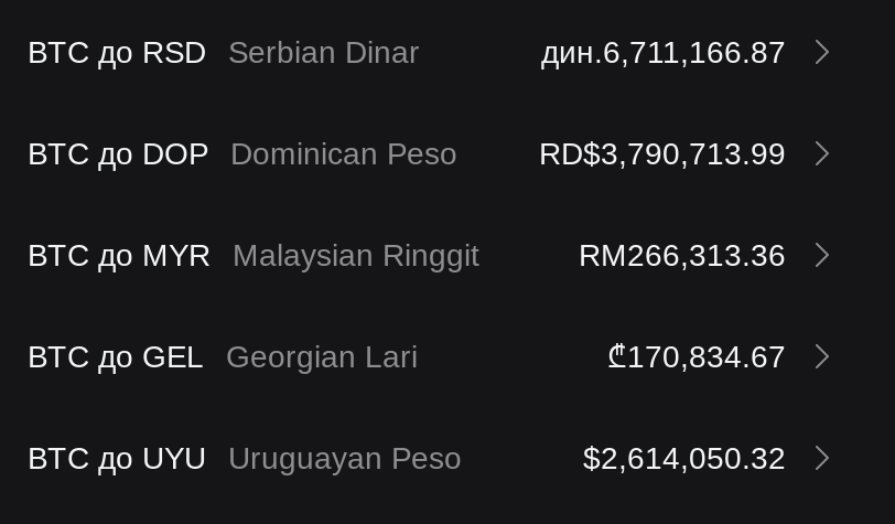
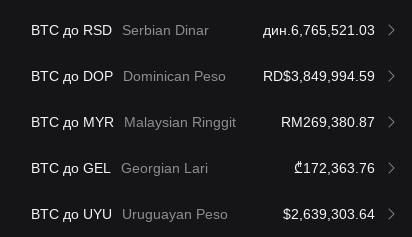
- дин.6,711,166.87
+ дин.6,765,521.03

- RD$3,790,713.99
+ RD$3,849,994.59

- RM266,313.36
+ RM269,380.87

- ₾170,834.67
+ ₾172,363.76

- $2,614,050.32
+ $2,639,303.64
